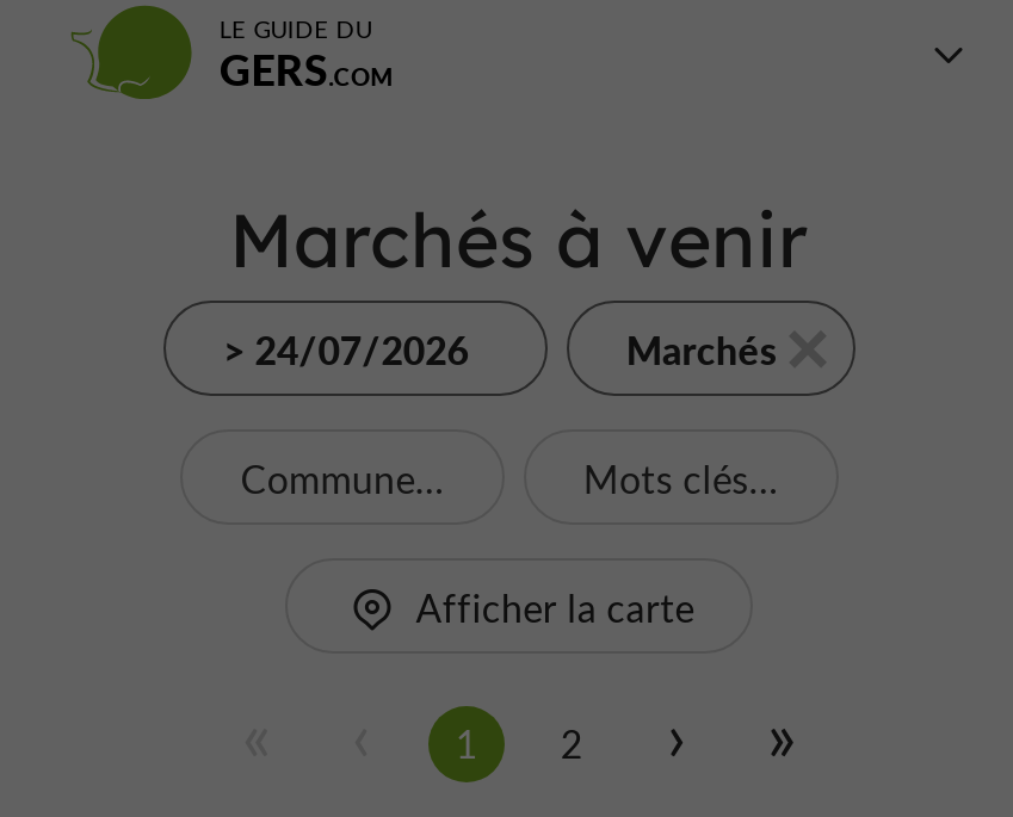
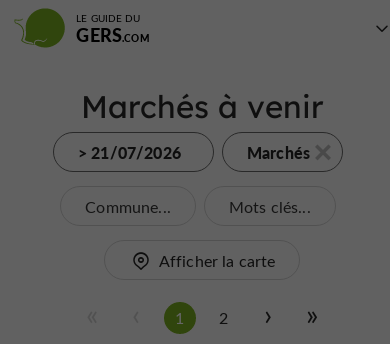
- > 24/07/2026
+ > 21/07/2026
